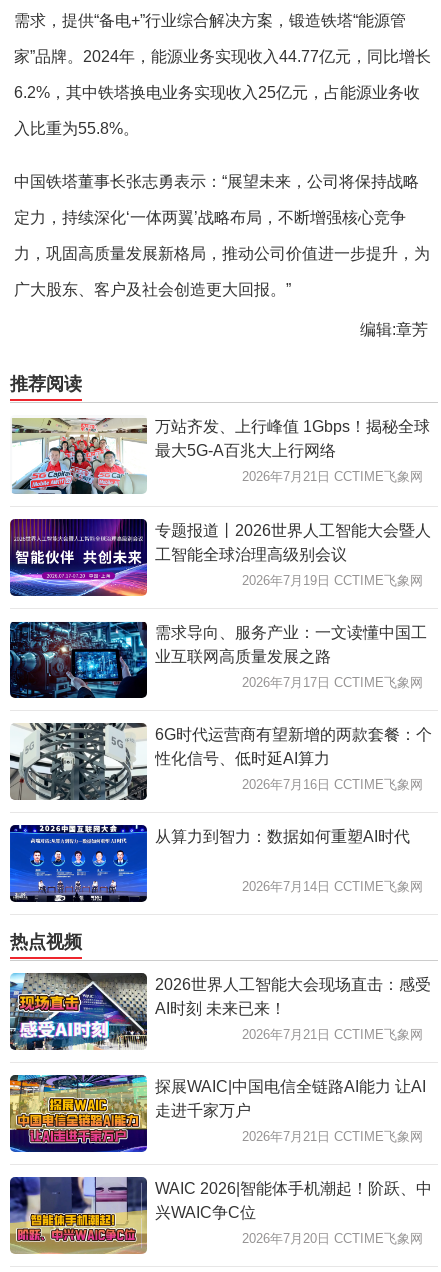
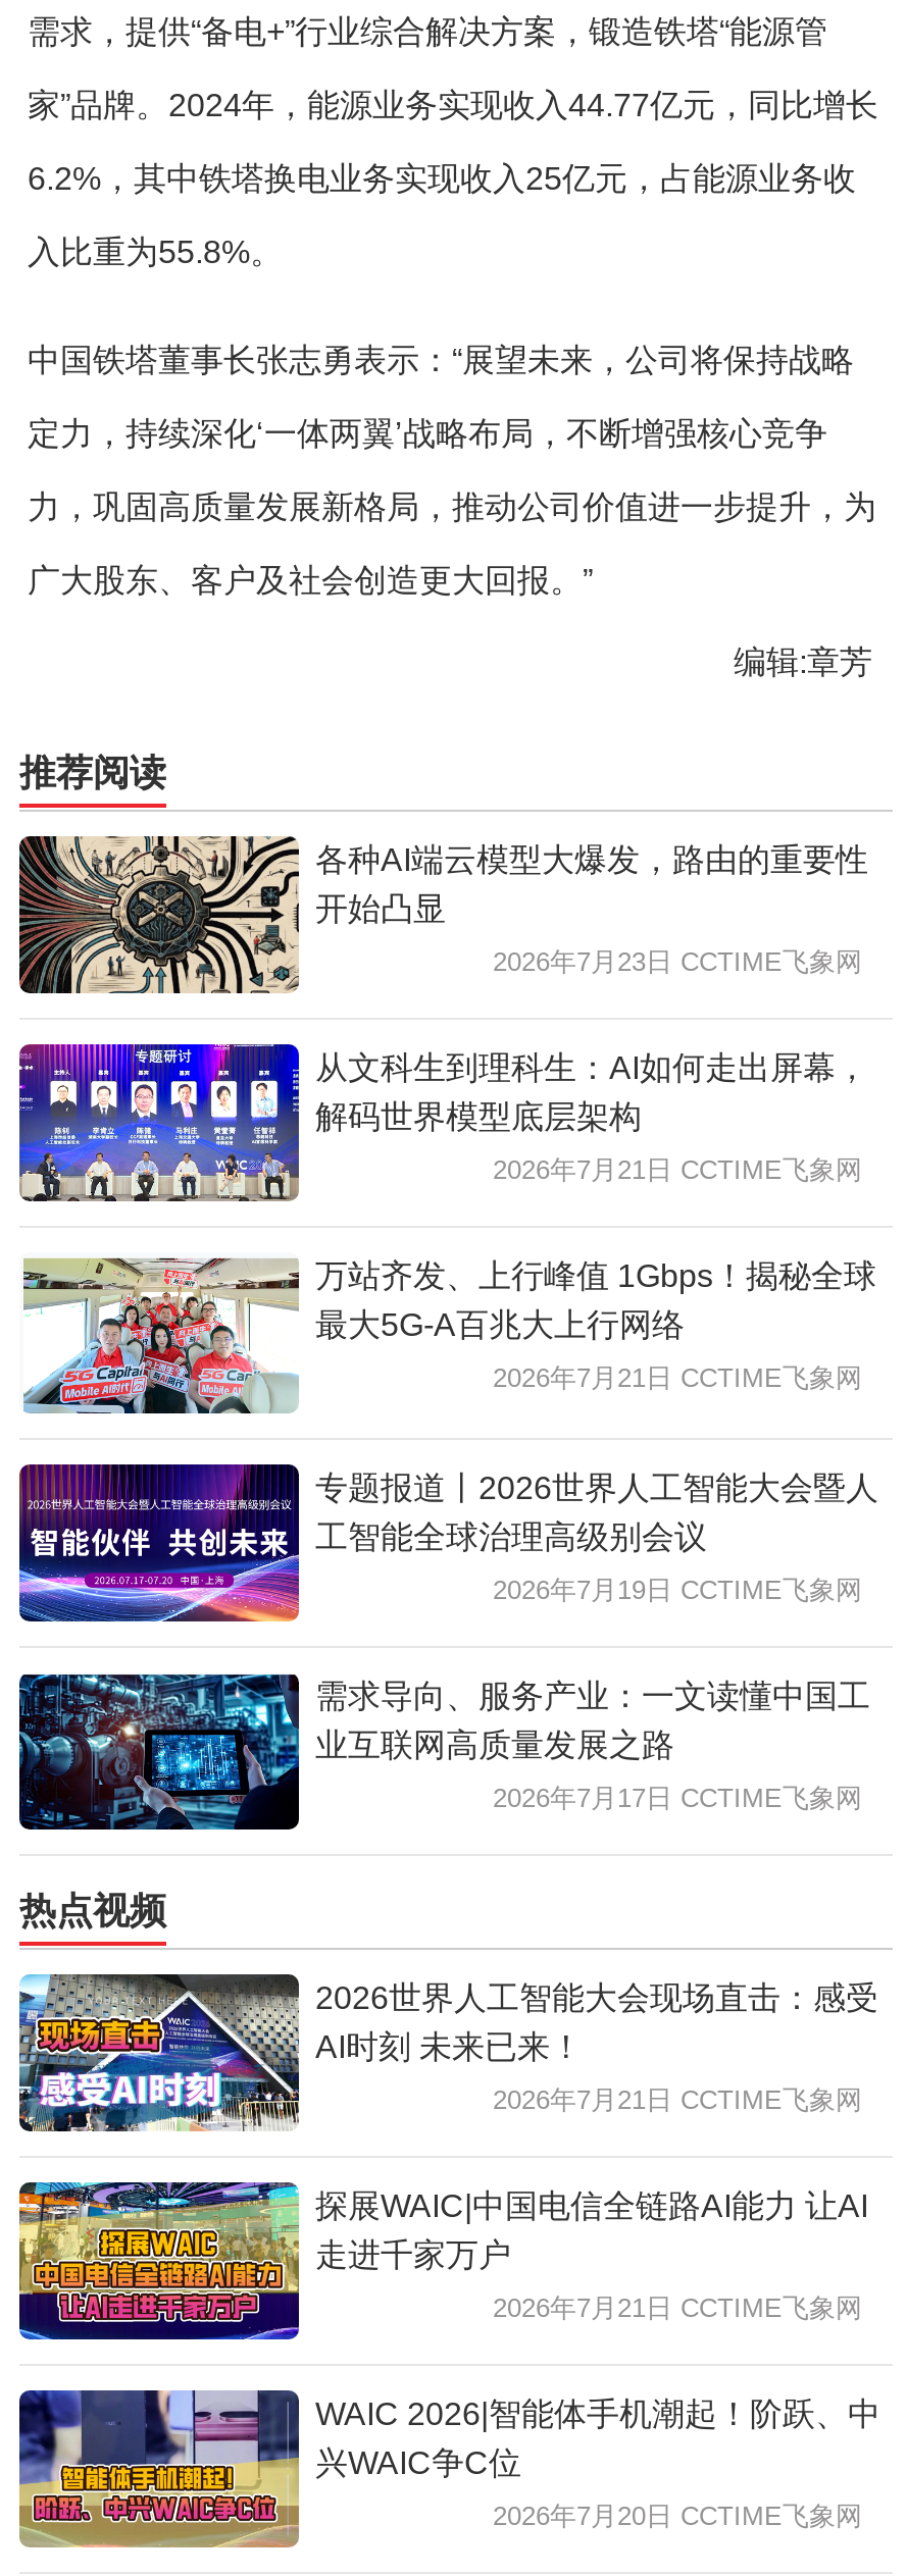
+ [image]
+ 各种AI端云模型大爆发，路由的重要性
+ 开始凸显
+ 2026年7月23日 CCTIME飞象网
+ 从文科生到理科生：AI如何走出屏幕，
+ 解码世界模型底层架构
+ 2026年7月21日 CCTIME飞象网

+ [image]

moved down: [image] | 万站齐发、上行峰值 1Gbps！揭秘全球 | 最大5G-A百兆大上行网络 | ... | 业互联网高质量发展之路 | 2026年7月17日 CCTIME飞象网

- [image]
- 6G时代运营商有望新增的两款套餐：个
- 性化信号、低时延AI算力
- 2026年7月16日 CCTIME飞象网
- 从算力到智力：数据如何重塑AI时代
- 2026年7月14日 CCTIME飞象网

- [image]
